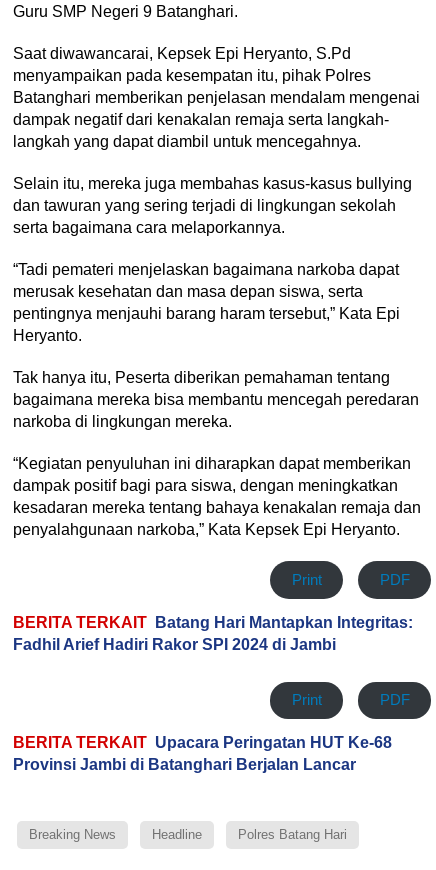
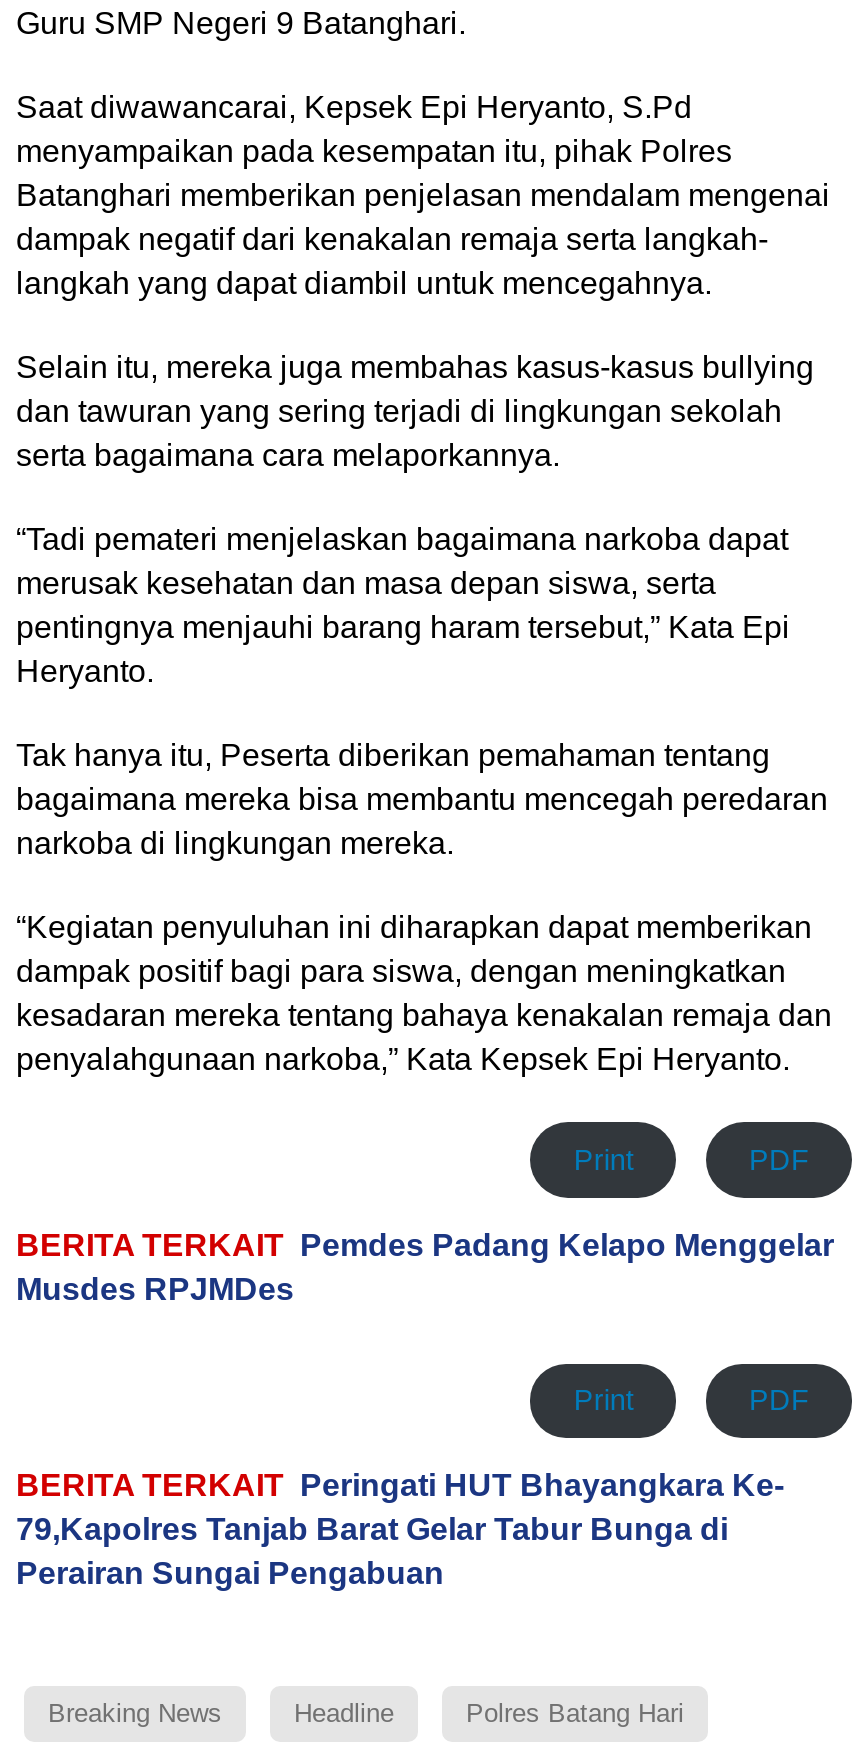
- BERITA TERKAIT Batang Hari Mantapkan Integritas:
- Fadhil Arief Hadiri Rakor SPI 2024 di Jambi
+ BERITA TERKAIT Pemdes Padang Kelapo Menggelar
+ Musdes RPJMDes

- BERITA TERKAIT Upacara Peringatan HUT Ke-68
- Provinsi Jambi di Batanghari Berjalan Lancar
+ BERITA TERKAIT Peringati HUT Bhayangkara Ke-
+ 79,Kapolres Tanjab Barat Gelar Tabur Bunga di
+ Perairan Sungai Pengabuan
